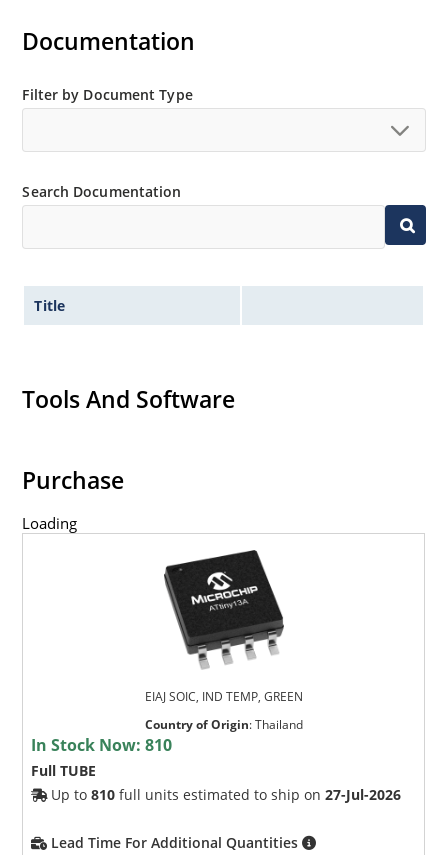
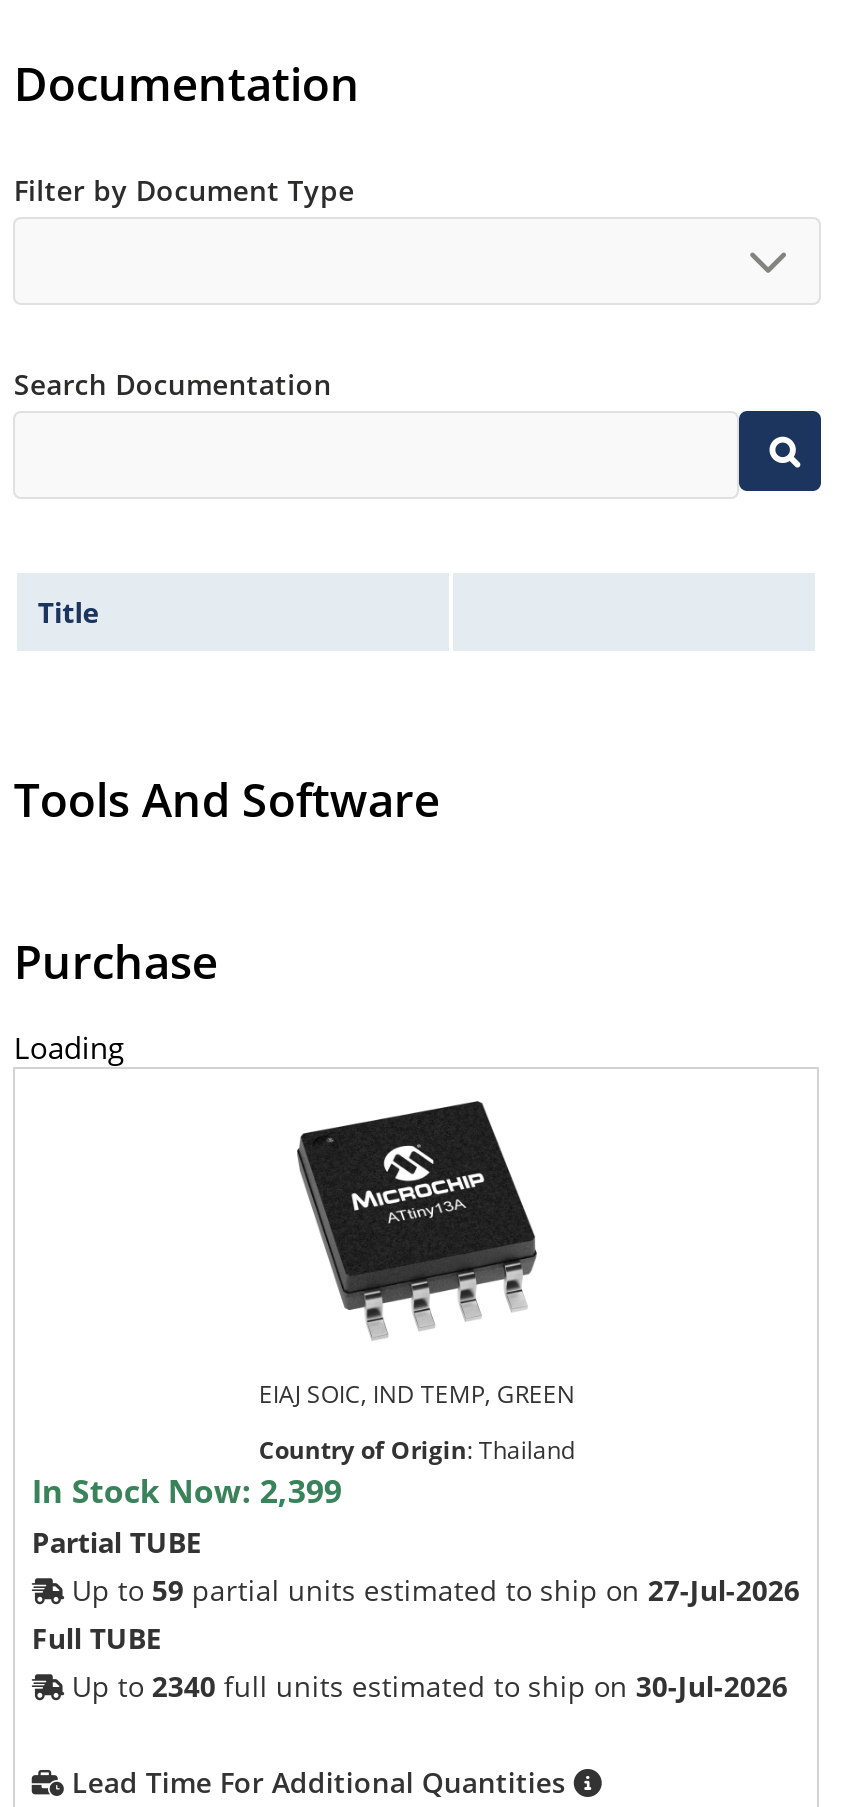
- In Stock Now: 810
+ In Stock Now: 2,399
+ Partial TUBE
+ Up to 59 partial units estimated to ship on 27-Jul-2026

- Up to 810 full units estimated to ship on 27-Jul-2026
+ Up to 2340 full units estimated to ship on 30-Jul-2026
